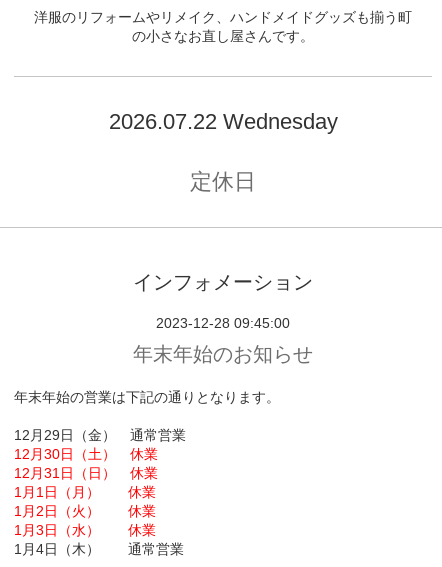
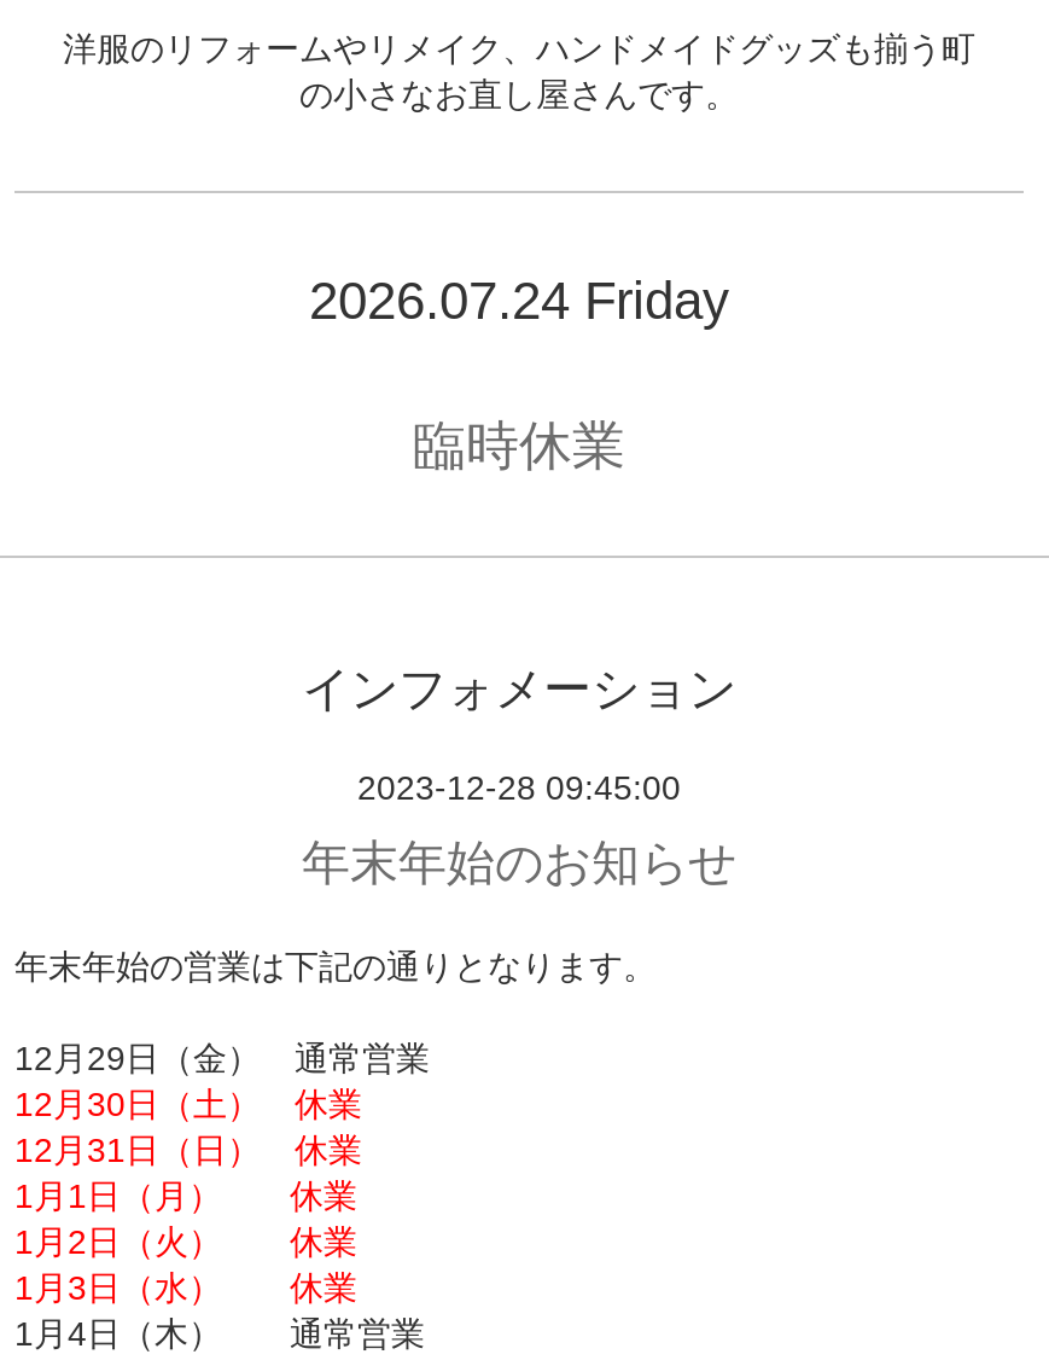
- 2026.07.22 Wednesday
+ 2026.07.24 Friday

- 定休日
+ 臨時休業
